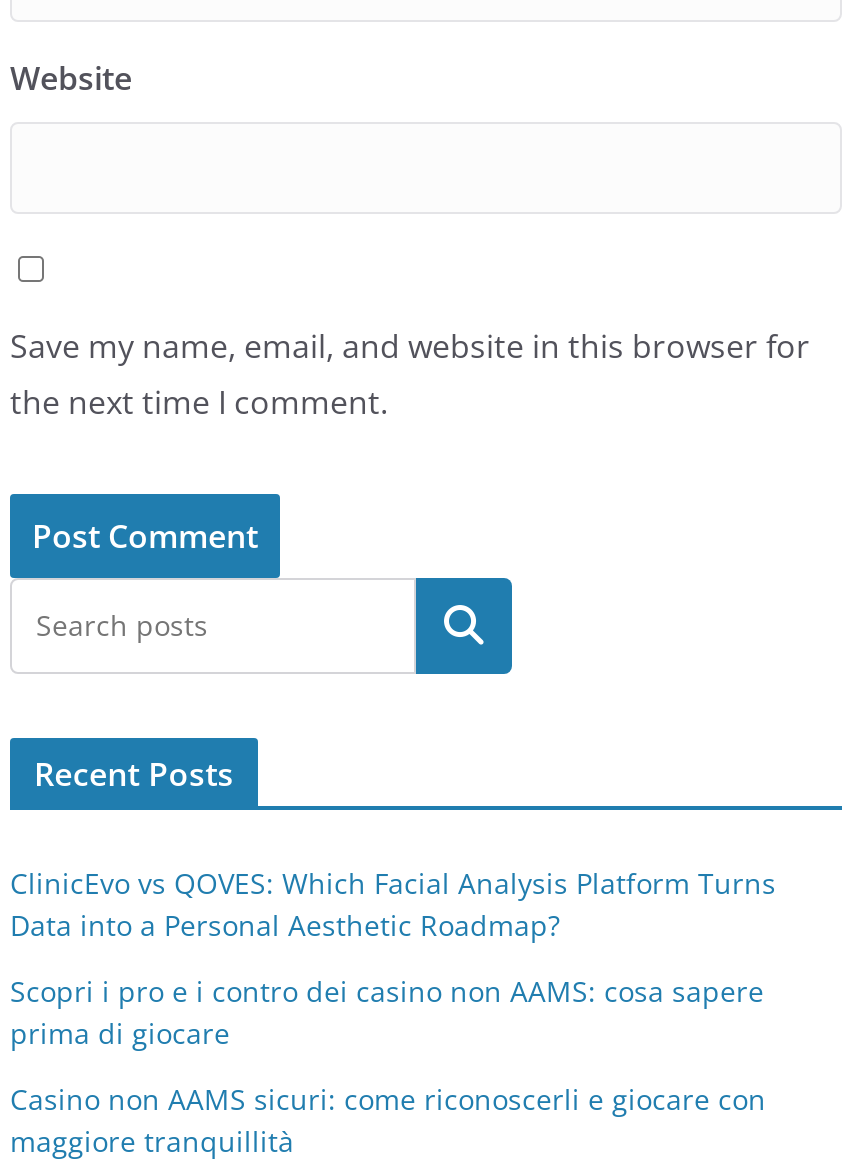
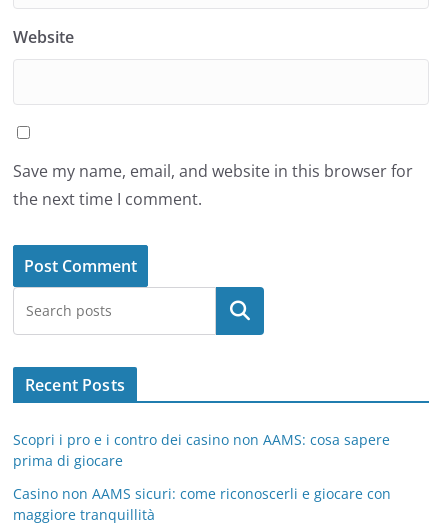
- ClinicEvo vs QOVES: Which Facial Analysis Platform Turns
- Data into a Personal Aesthetic Roadmap?
